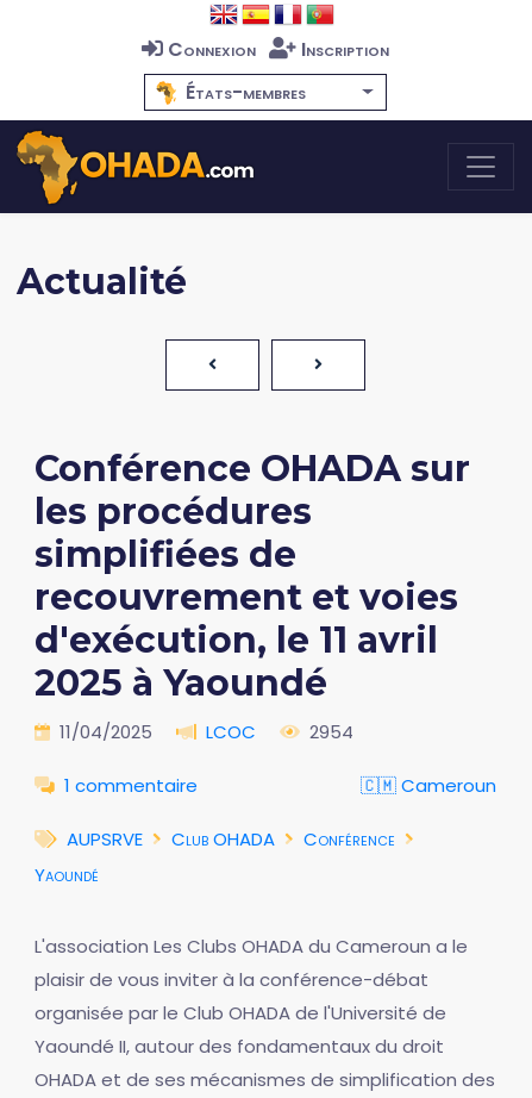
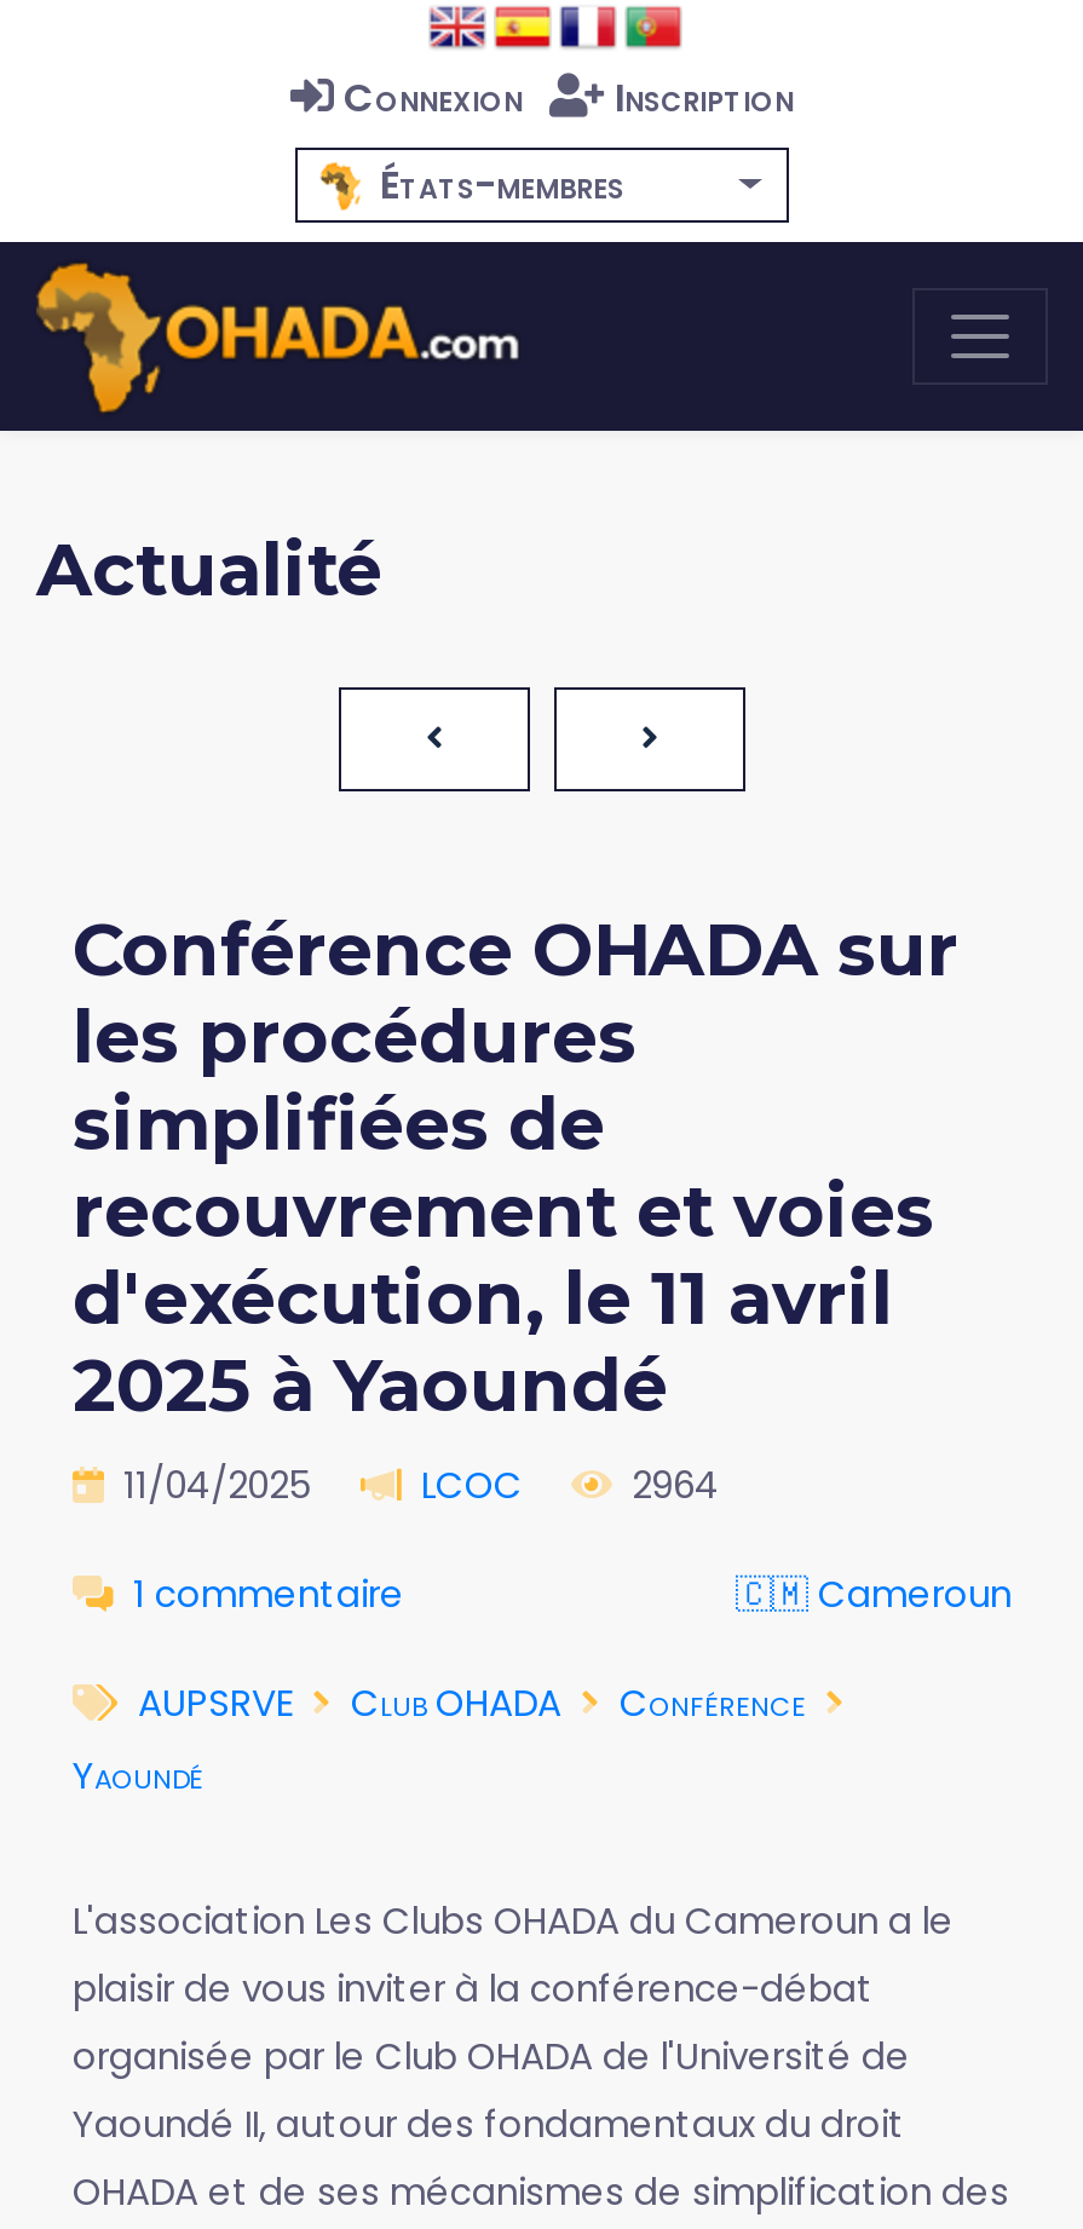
- 2954
+ 2964
